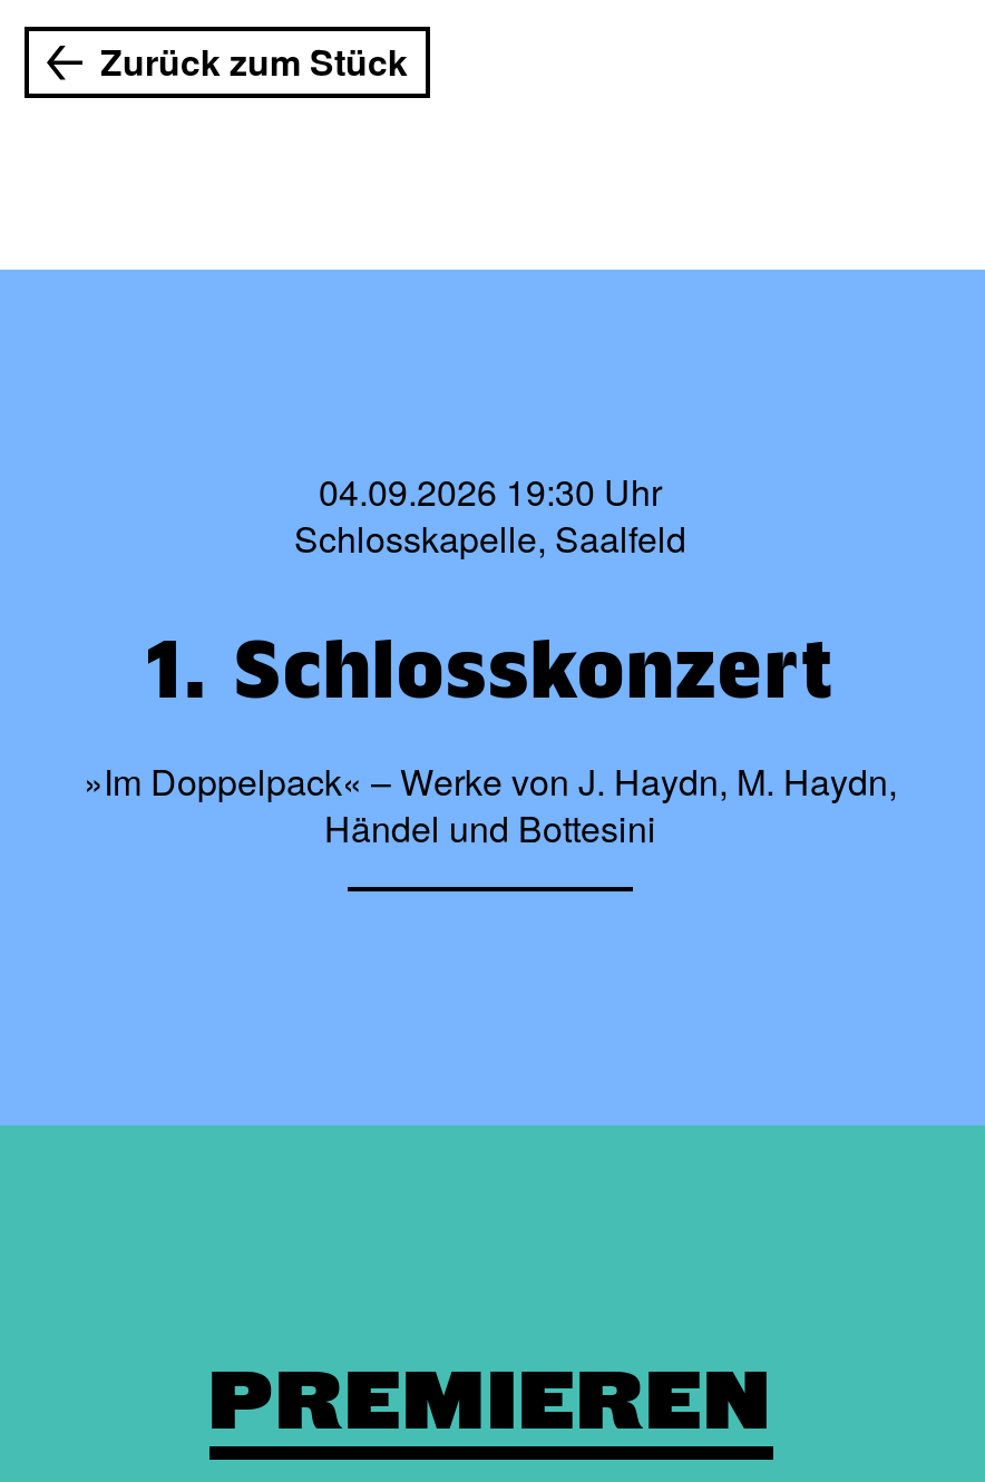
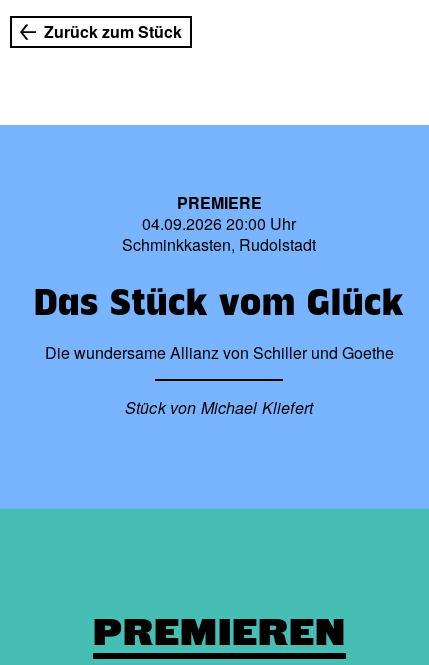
- 04.09.2026 19:30 Uhr
- Schlosskapelle, Saalfeld
- 1. Schlosskonzert
- »Im Doppelpack« – Werke von J. Haydn, M. Haydn,
- Händel und Bottesini
+ PREMIERE
+ 04.09.2026 20:00 Uhr
+ Schminkkasten, Rudolstadt
+ Das Stück vom Glück
+ Die wundersame Allianz von Schiller und Goethe
+ Stück von Michael Kliefert
